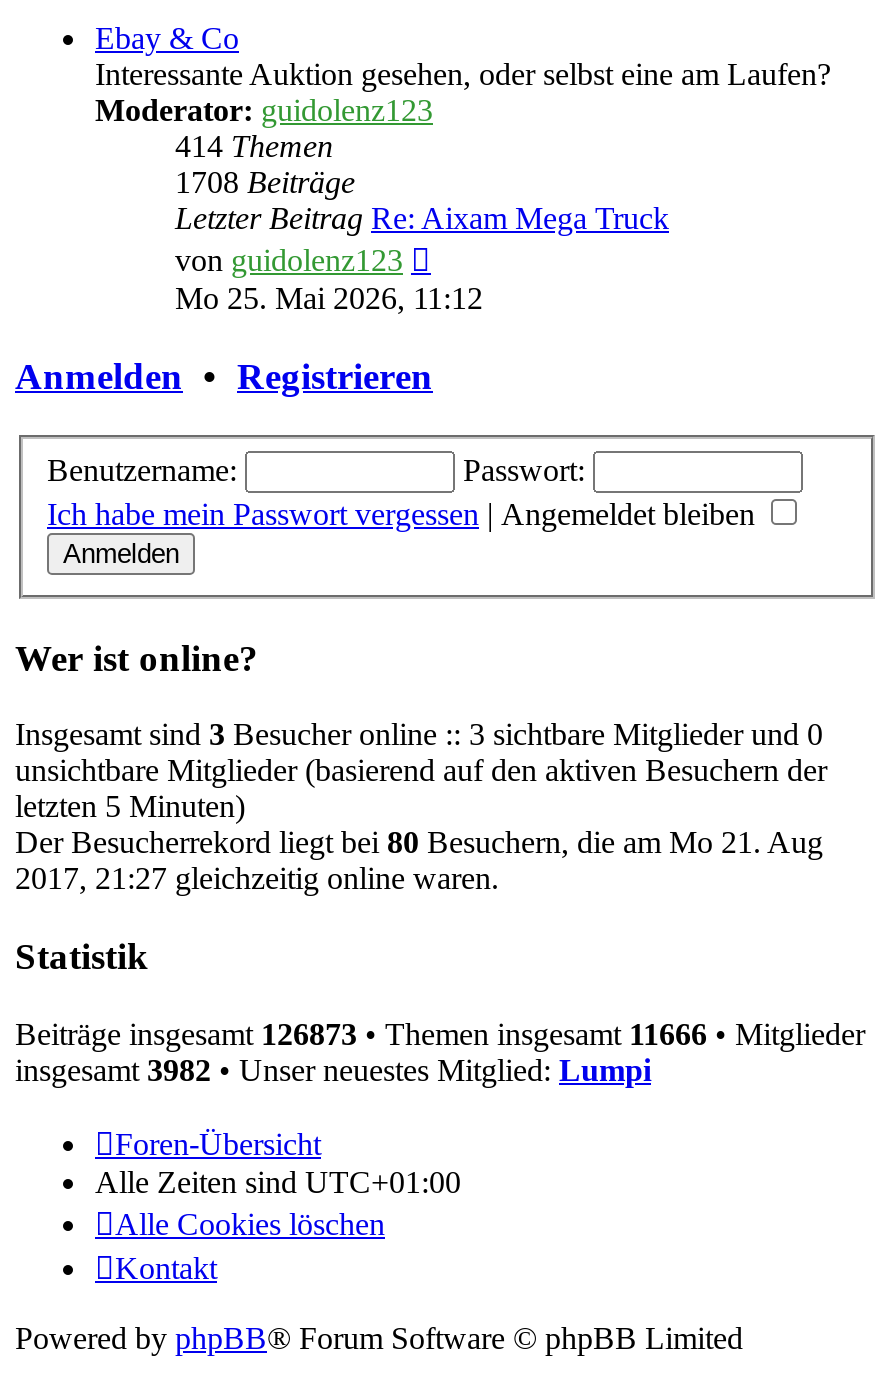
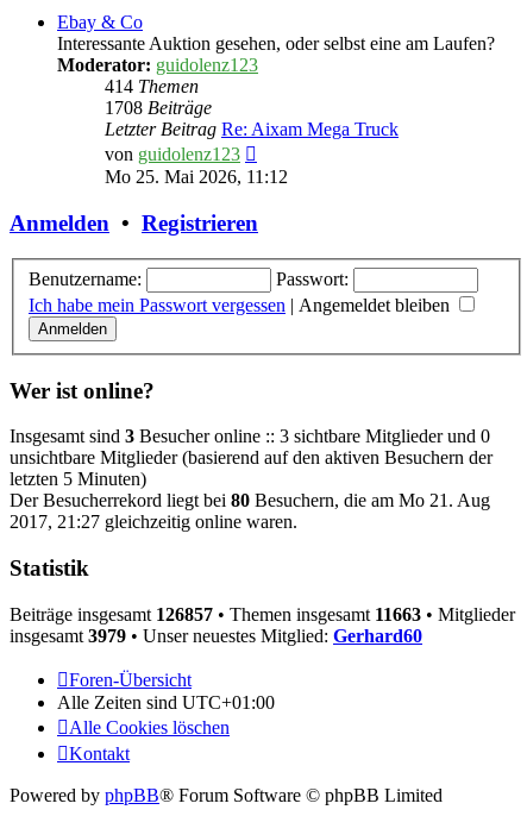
- Beiträge insgesamt 126873 • Themen insgesamt 11666 • Mitglieder
+ Beiträge insgesamt 126857 • Themen insgesamt 11663 • Mitglieder

- insgesamt 3982 • Unser neuestes Mitglied: Lumpi
+ insgesamt 3979 • Unser neuestes Mitglied: Gerhard60
